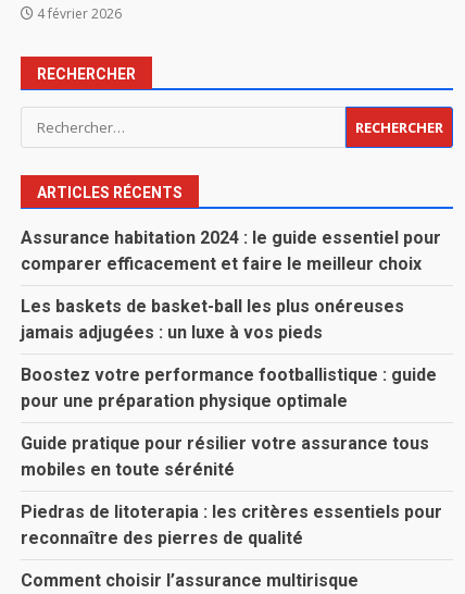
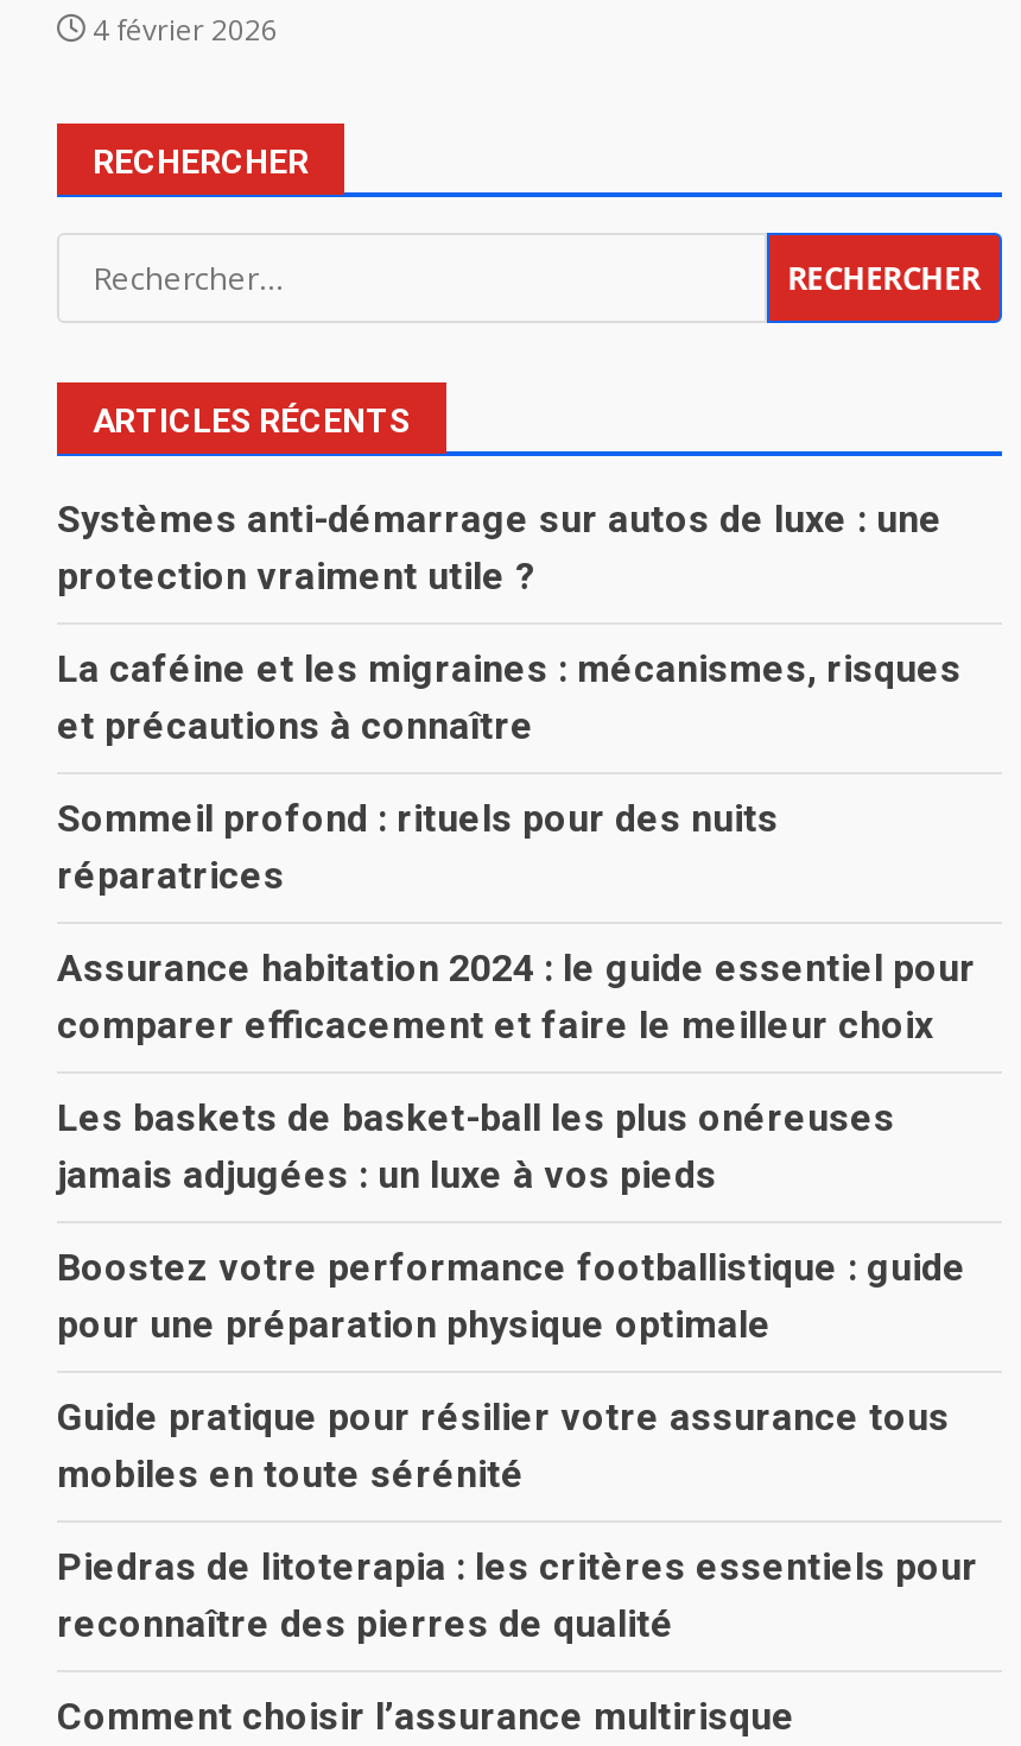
+ Systèmes anti-démarrage sur autos de luxe : une
+ protection vraiment utile ?
+ La caféine et les migraines : mécanismes, risques
+ et précautions à connaître
+ Sommeil profond : rituels pour des nuits
+ réparatrices
